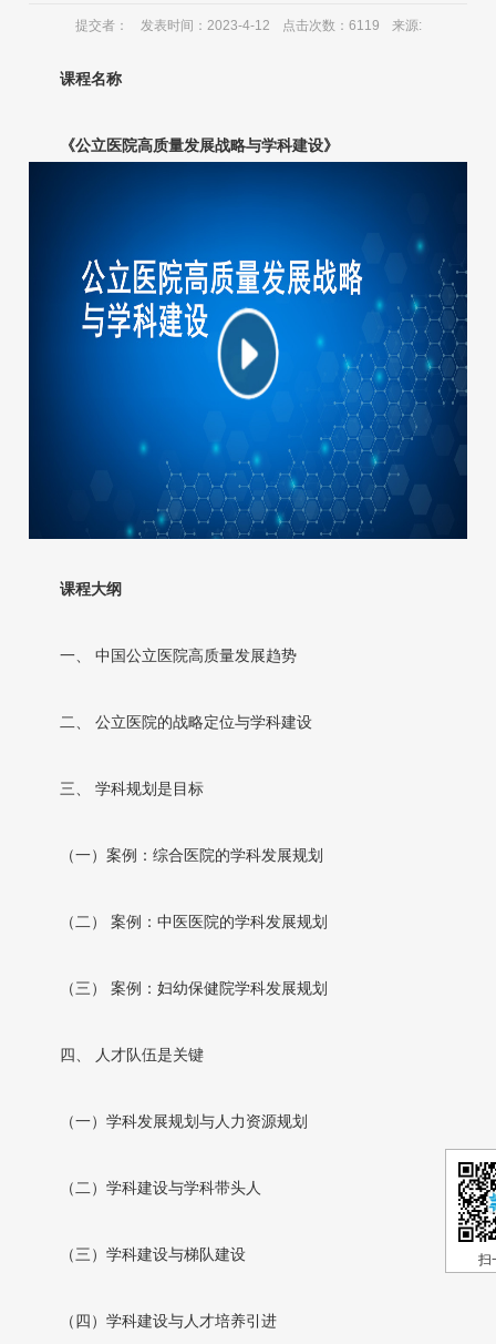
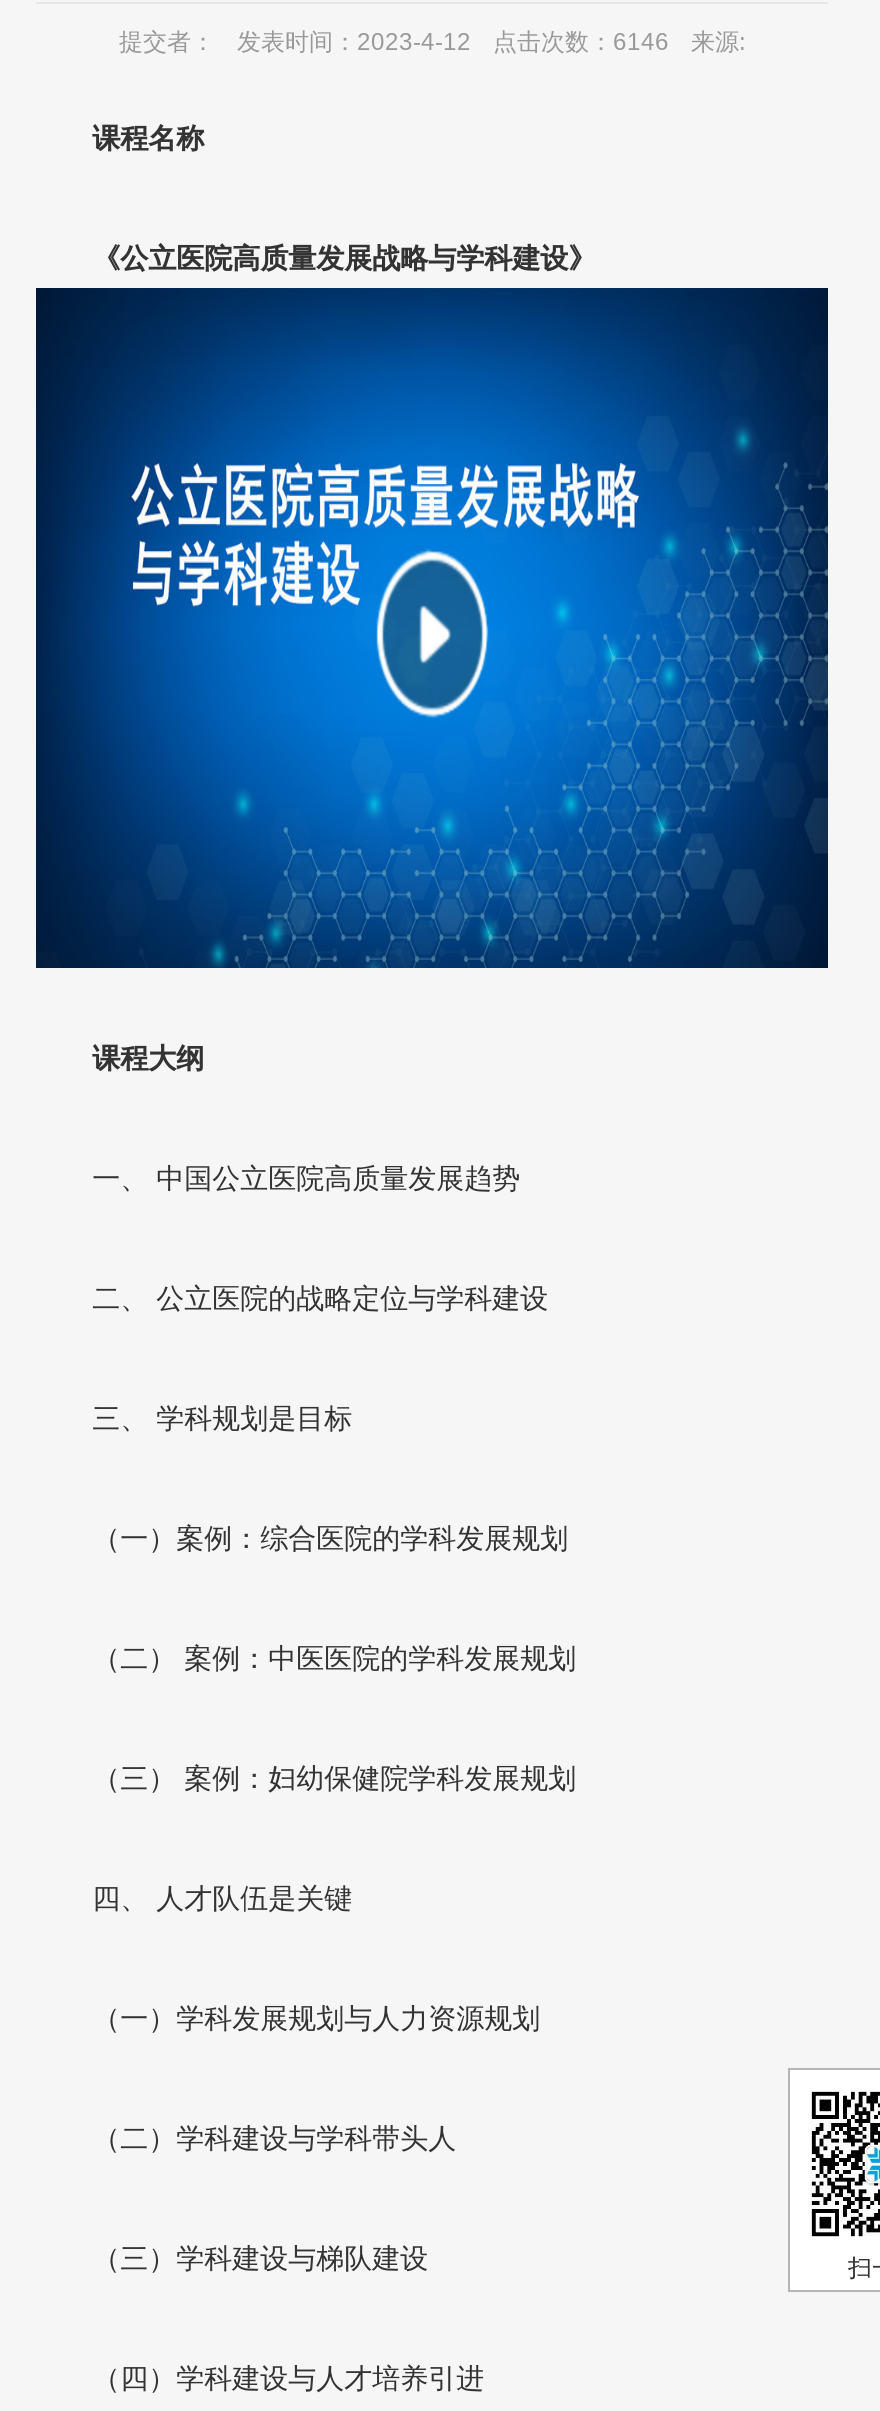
- 提交者： 发表时间：2023-4-12 点击次数：6119 来源:
+ 提交者： 发表时间：2023-4-12 点击次数：6146 来源:
